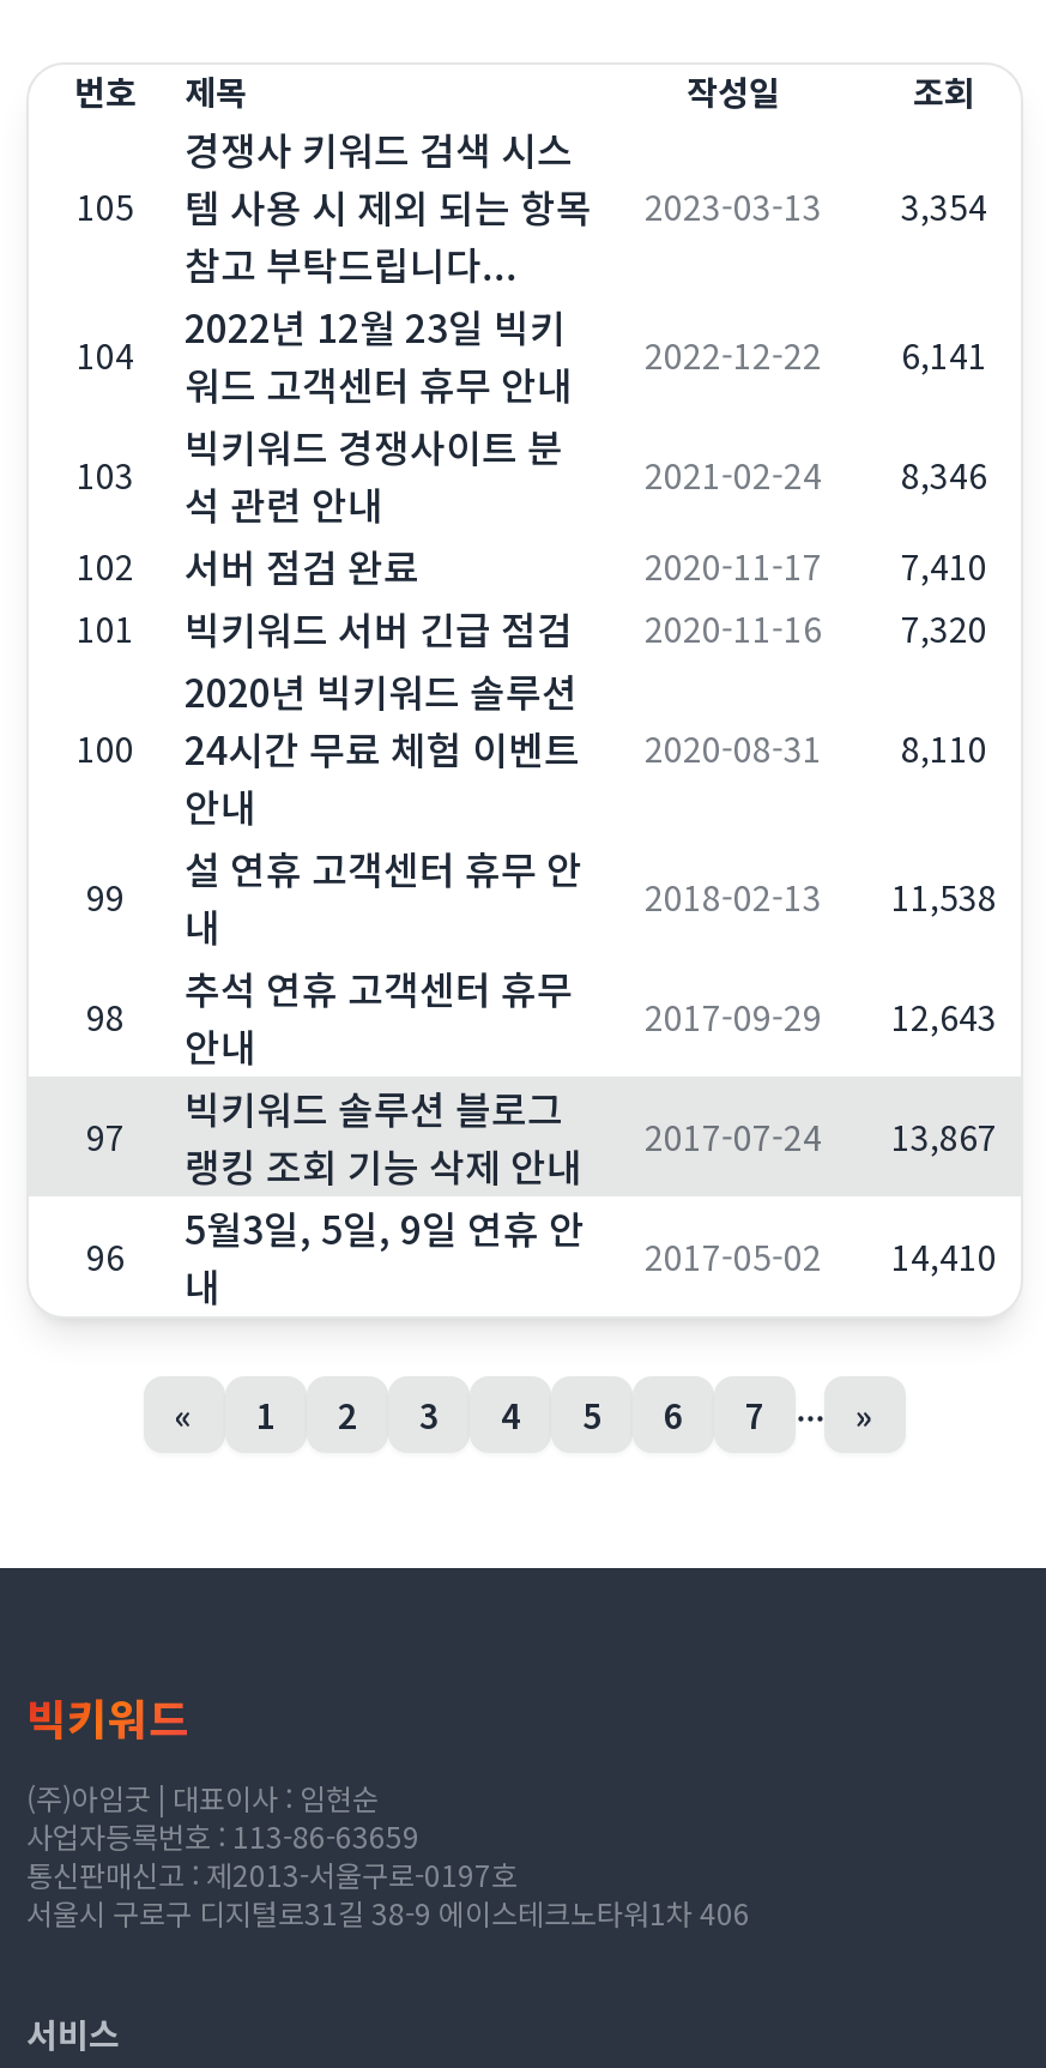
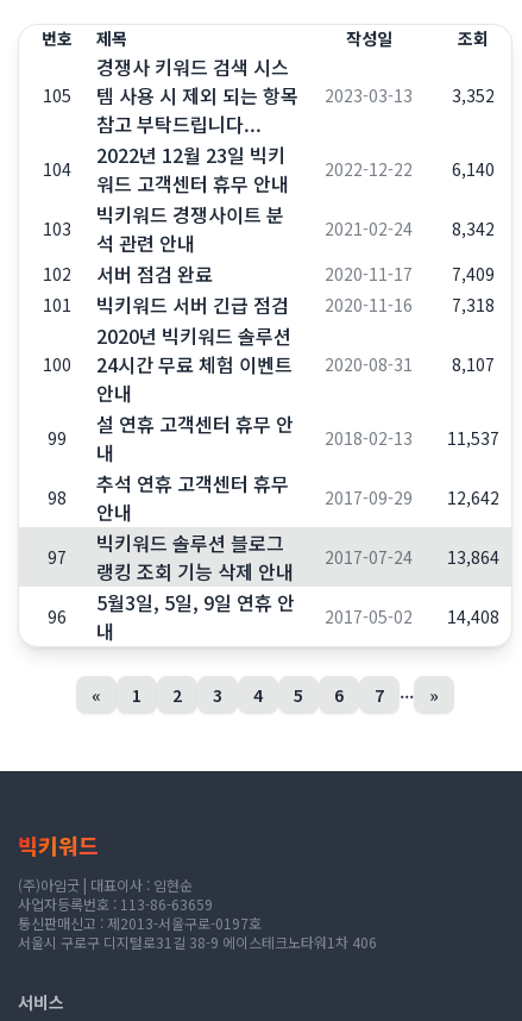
- 105 템 사용 시 제외 되는 항목 2023-03-13 3,354
+ 105 템 사용 시 제외 되는 항목 2023-03-13 3,352

- 104 2022년 12월 23일 빅키 워드 고객센터 휴무 안내 2022-12-22 6,141
+ 104 2022년 12월 23일 빅키 워드 고객센터 휴무 안내 2022-12-22 6,140

- 103 빅키워드 경쟁사이트 분 석 관련 안내 2021-02-24 8,346
+ 103 빅키워드 경쟁사이트 분 석 관련 안내 2021-02-24 8,342

- 2020-11-17 7,410
+ 2020-11-17 7,409

- 101 빅키워드 서버 긴급 점검 2020-11-16 7,320
+ 101 빅키워드 서버 긴급 점검 2020-11-16 7,318

- 100 24시간 무료 체험 이벤트 2020-08-31 8,110
+ 100 24시간 무료 체험 이벤트 2020-08-31 8,107

- 99 설 연휴 고객센터 휴무 안 내 2018-02-13 11,538
+ 99 설 연휴 고객센터 휴무 안 내 2018-02-13 11,537

- 98 추석 연휴 고객센터 휴무 안내 2017-09-29 12,643
+ 98 추석 연휴 고객센터 휴무 안내 2017-09-29 12,642

- 97 빅키워드 솔루션 블로그 랭킹 조회 기능 삭제 안내 2017-07-24 13,867
+ 97 빅키워드 솔루션 블로그 랭킹 조회 기능 삭제 안내 2017-07-24 13,864

- 96 5월3일, 5일, 9일 연휴 안 내 2017-05-02 14,410
+ 96 5월3일, 5일, 9일 연휴 안 내 2017-05-02 14,408
